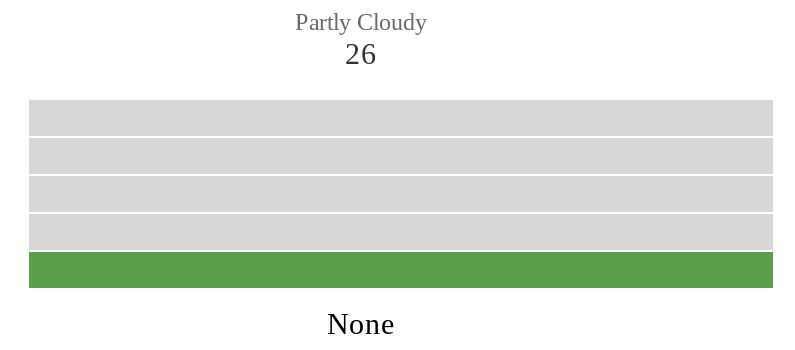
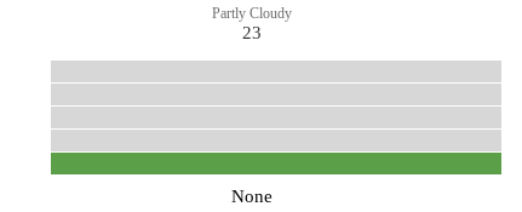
- 26
+ 23
